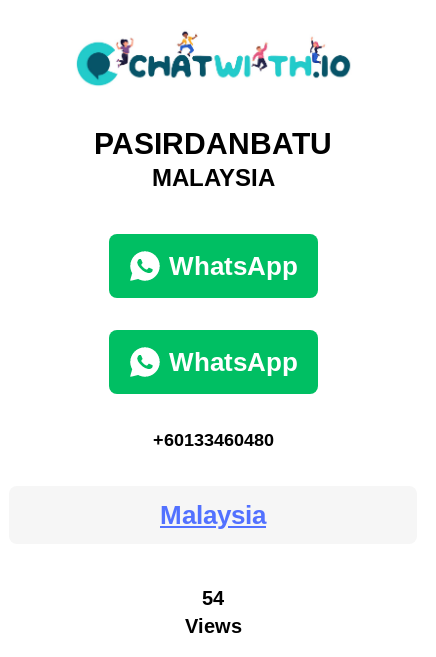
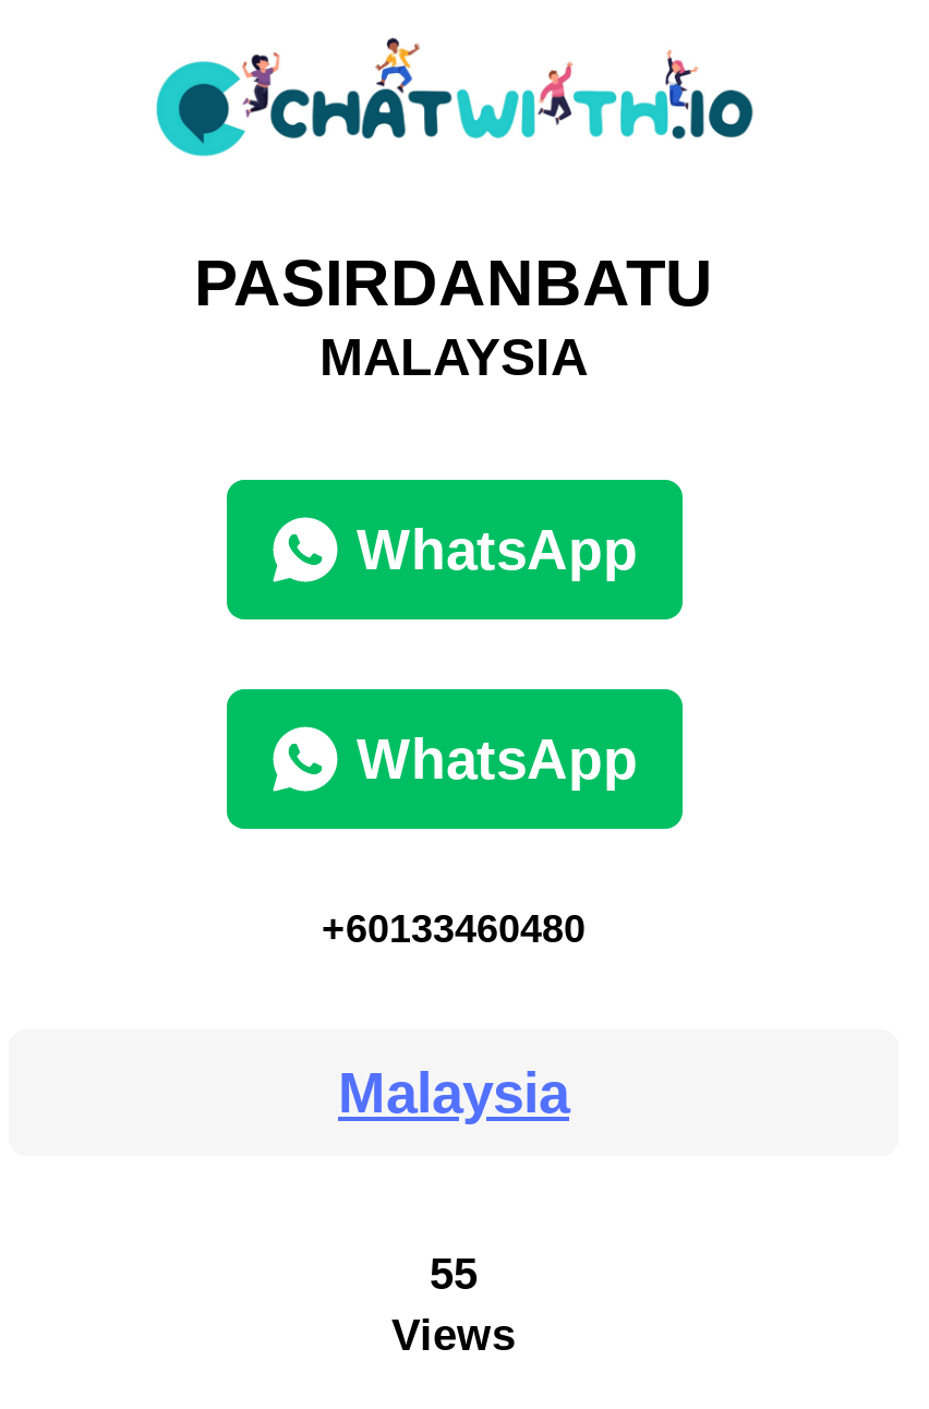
- 54
+ 55
